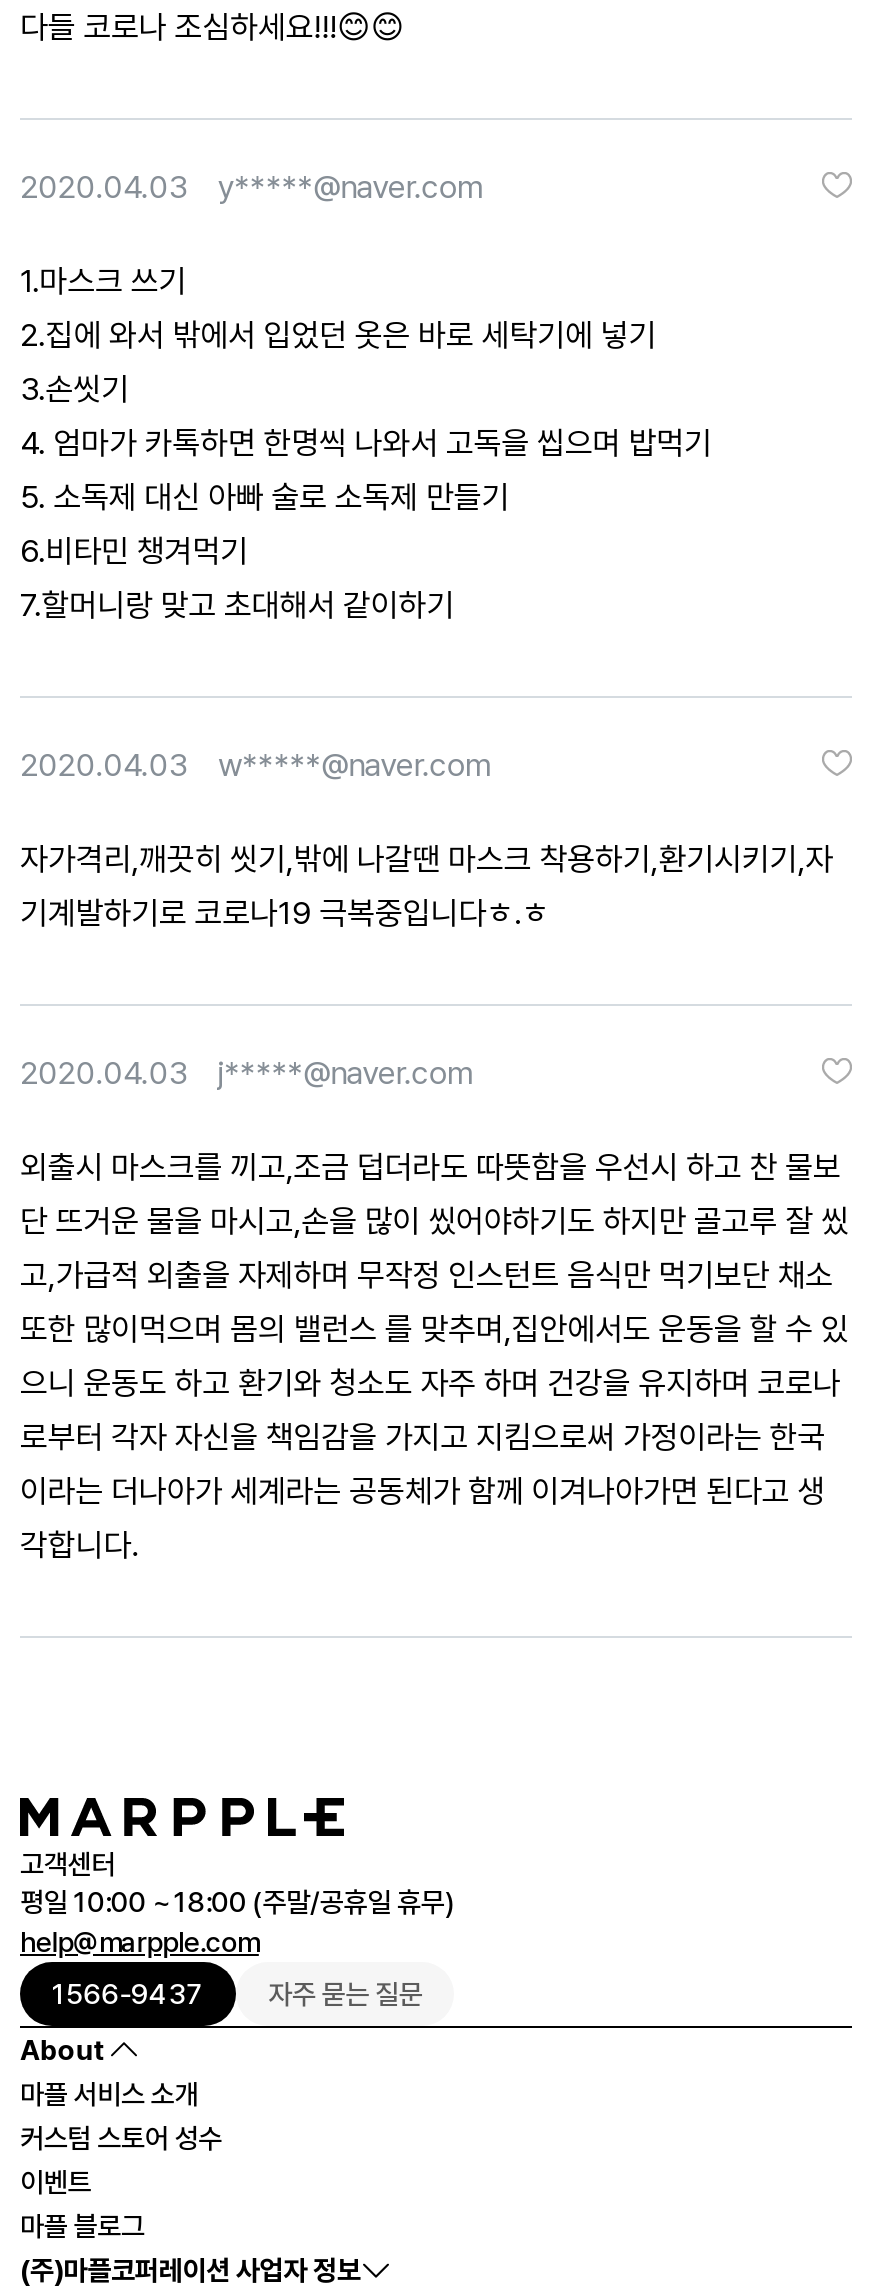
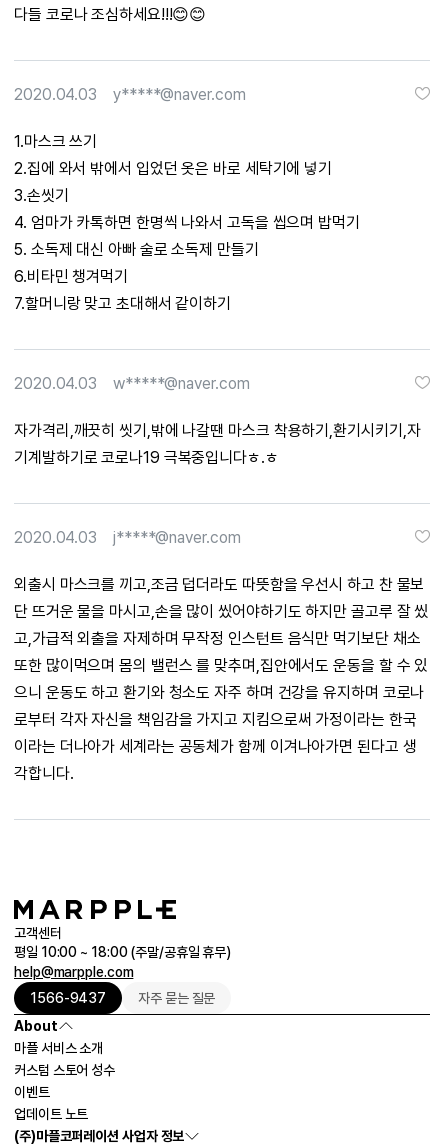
- 마플 블로그
+ 업데이트 노트
